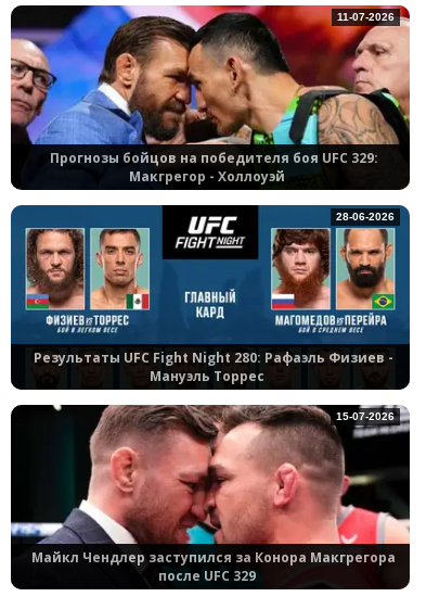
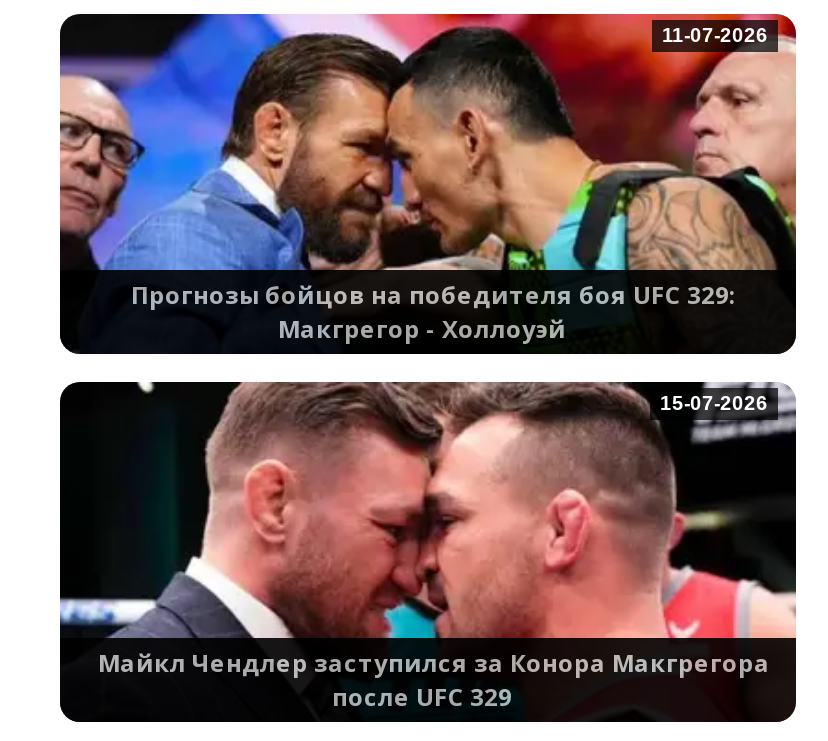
- [image]
- 28-06-2026

- Результаты UFC Fight Night 280: Рафаэль Физиев -
- Мануэль Торрес
